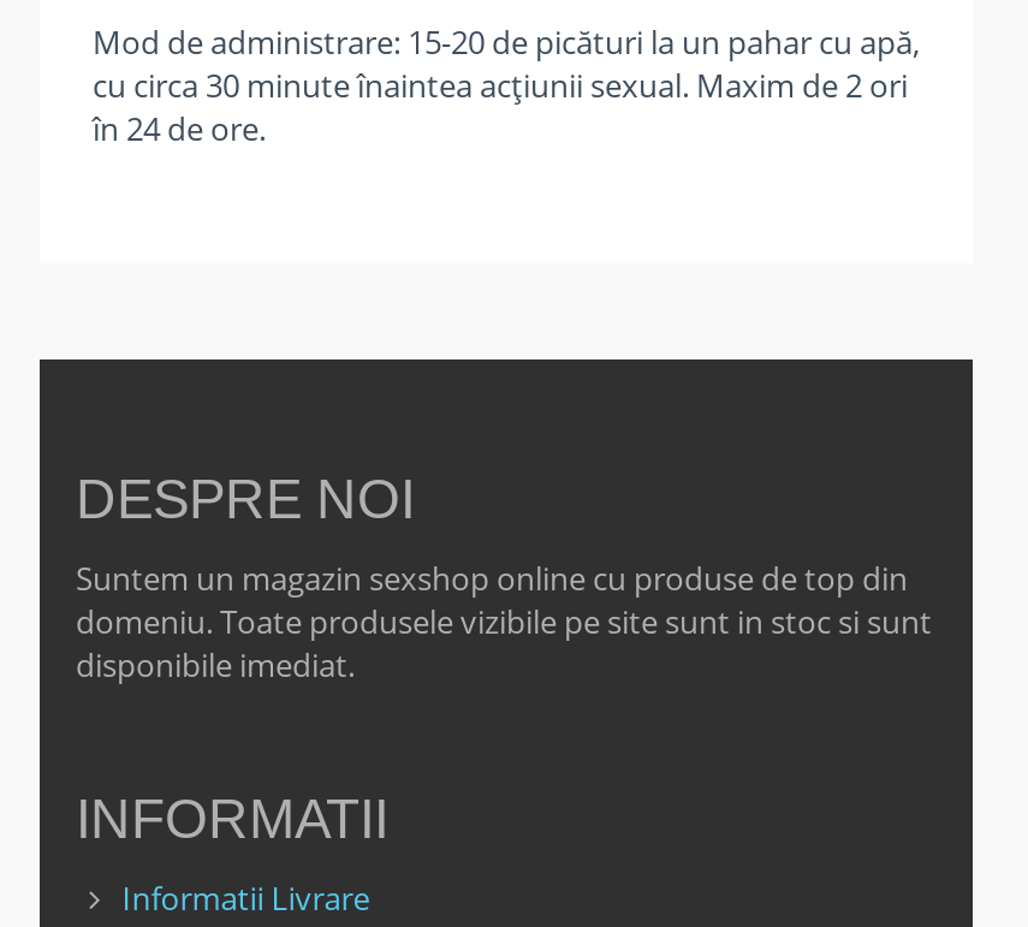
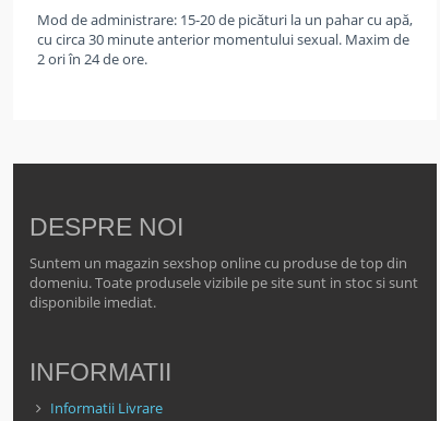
- cu circa 30 minute înaintea acțiunii sexual. Maxim de 2 ori
- în 24 de ore.
+ cu circa 30 minute anterior momentului sexual. Maxim de
+ 2 ori în 24 de ore.
